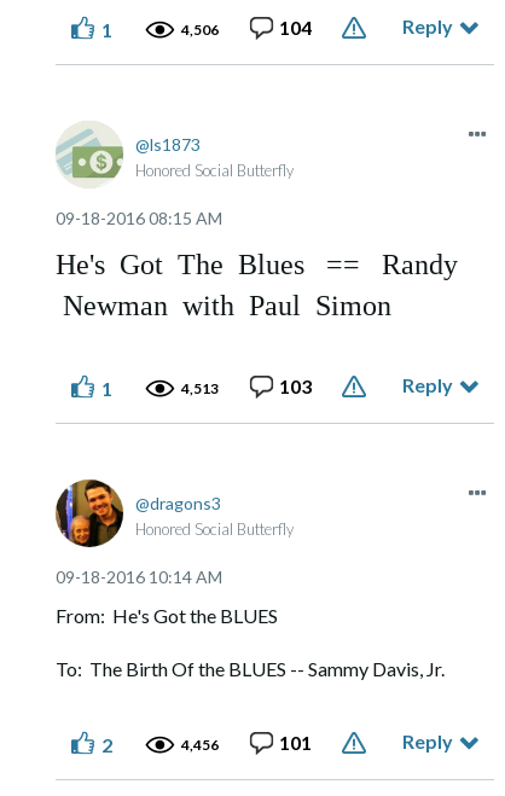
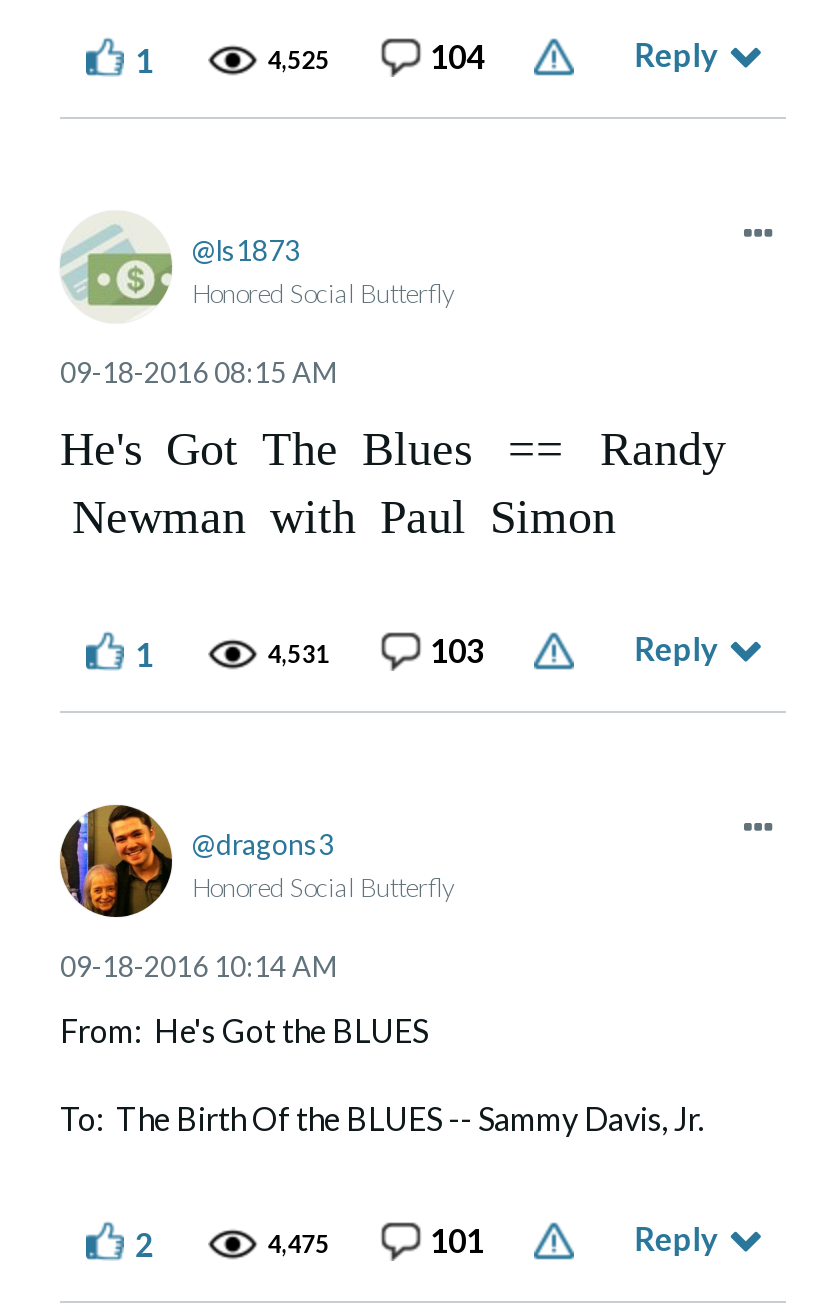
- 4,506
+ 4,525

- 4,513
+ 4,531

- 4,456
+ 4,475
